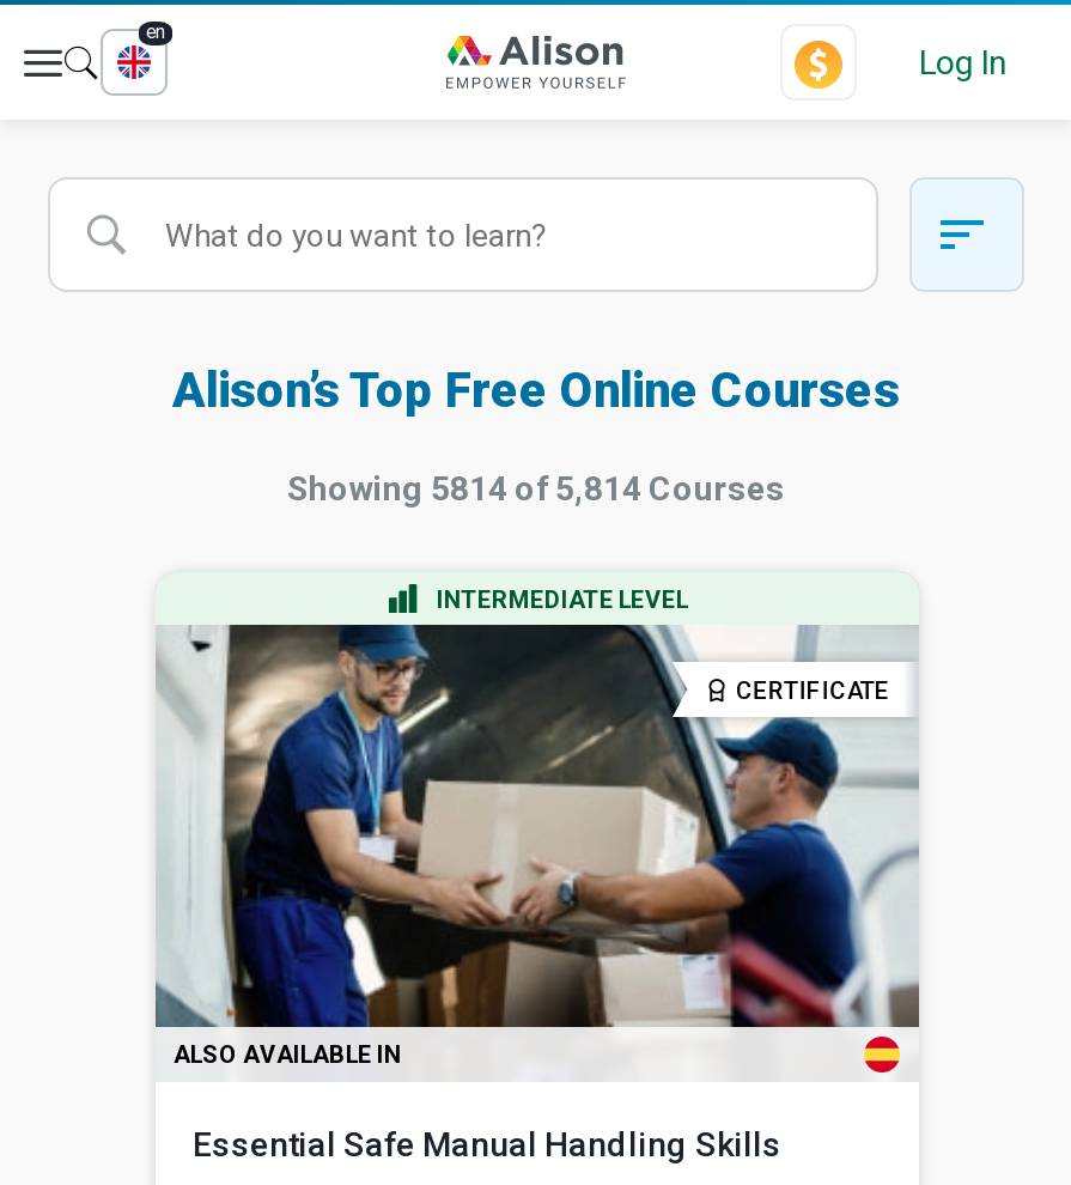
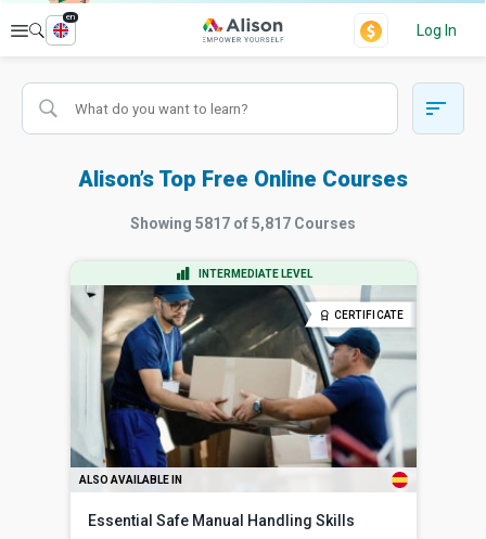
- Showing 5814 of 5,814 Courses
+ Showing 5817 of 5,817 Courses
